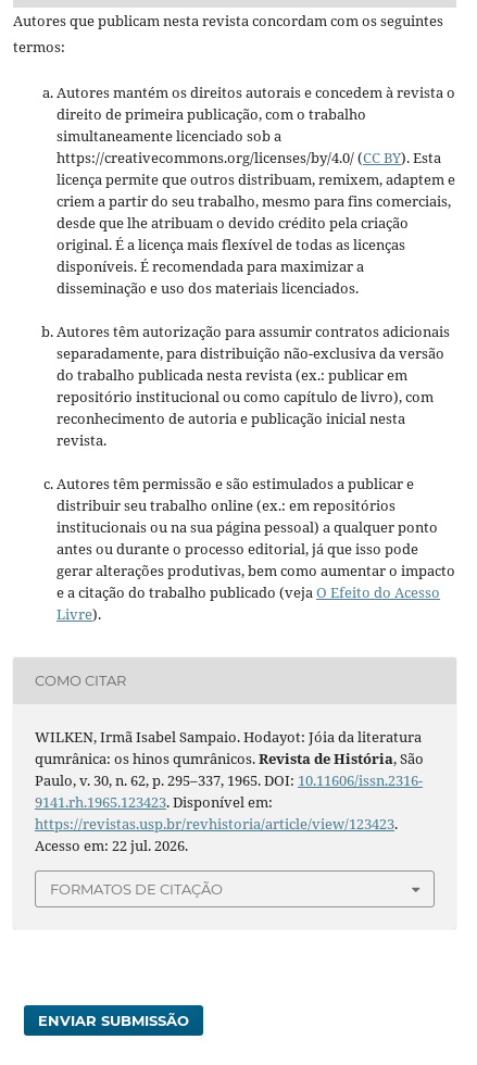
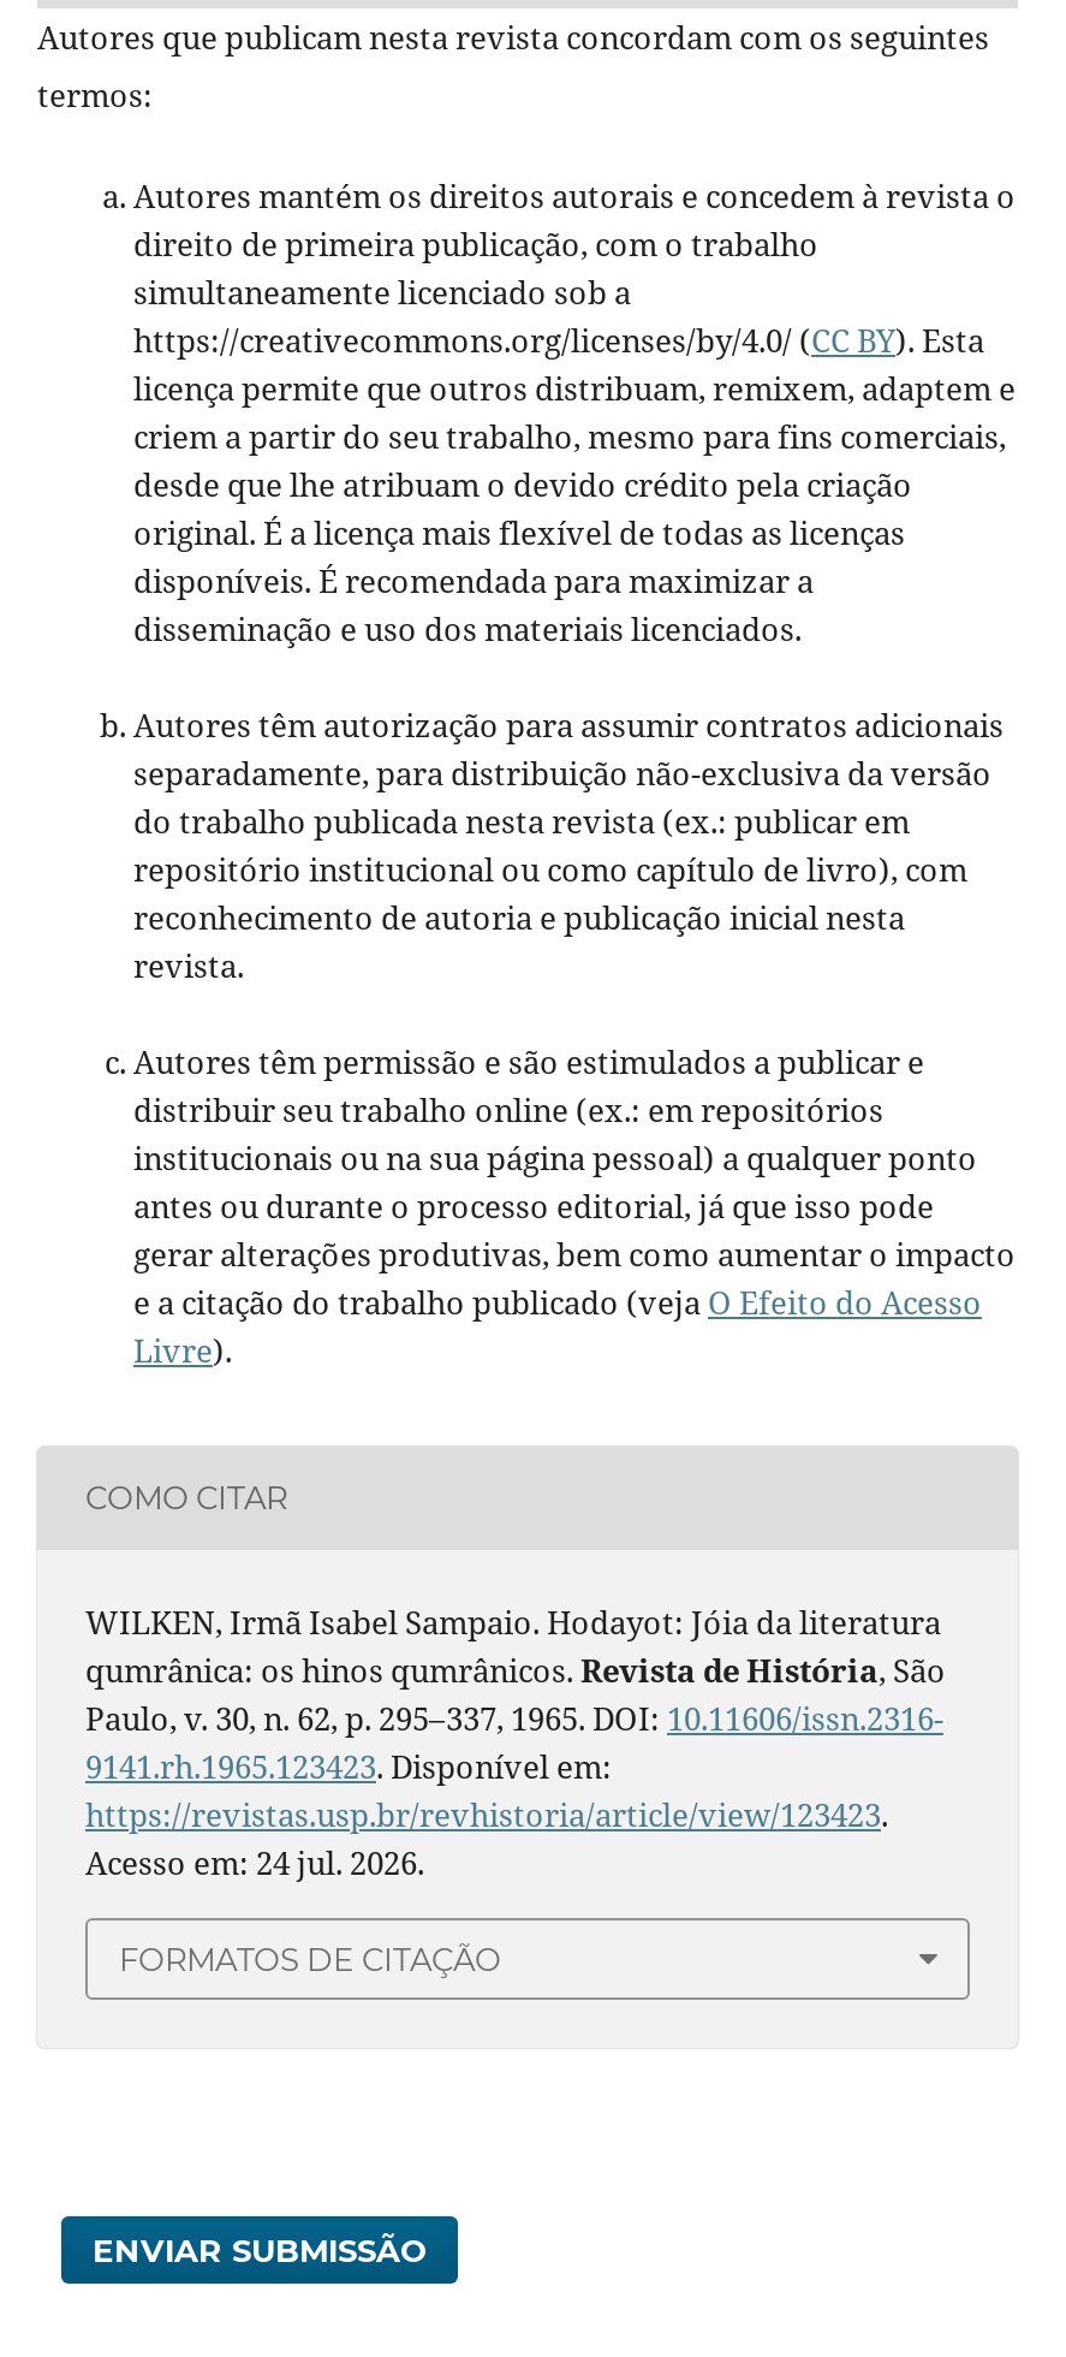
- Acesso em: 22 jul. 2026.
+ Acesso em: 24 jul. 2026.
